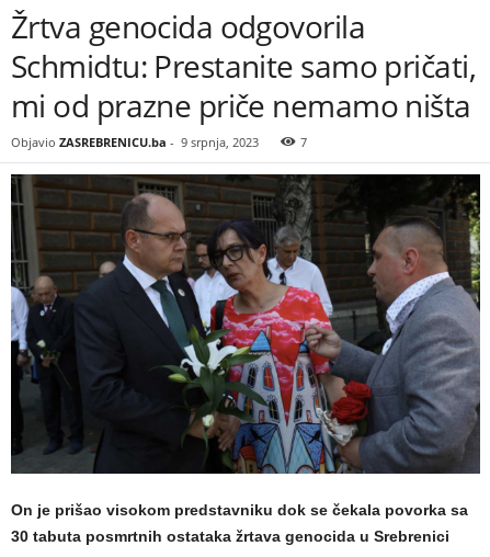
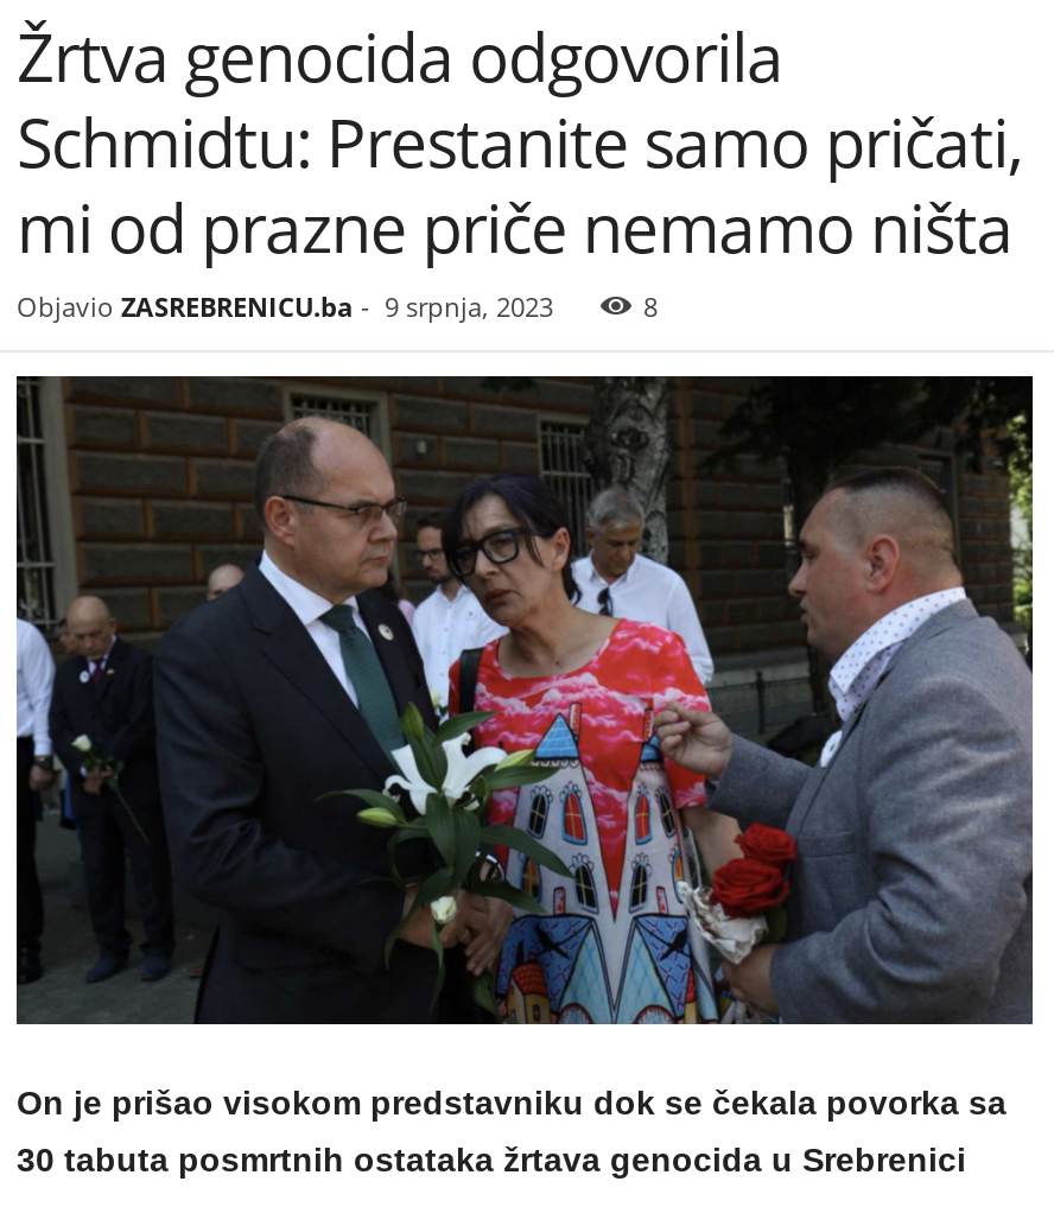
- 7
+ 8
